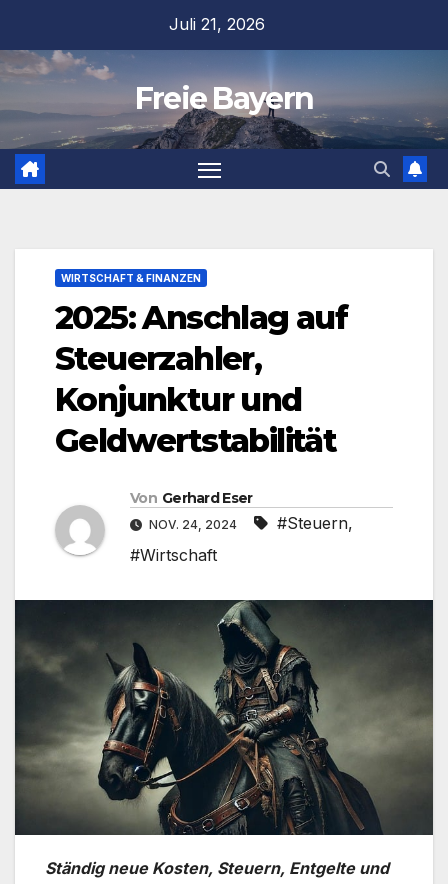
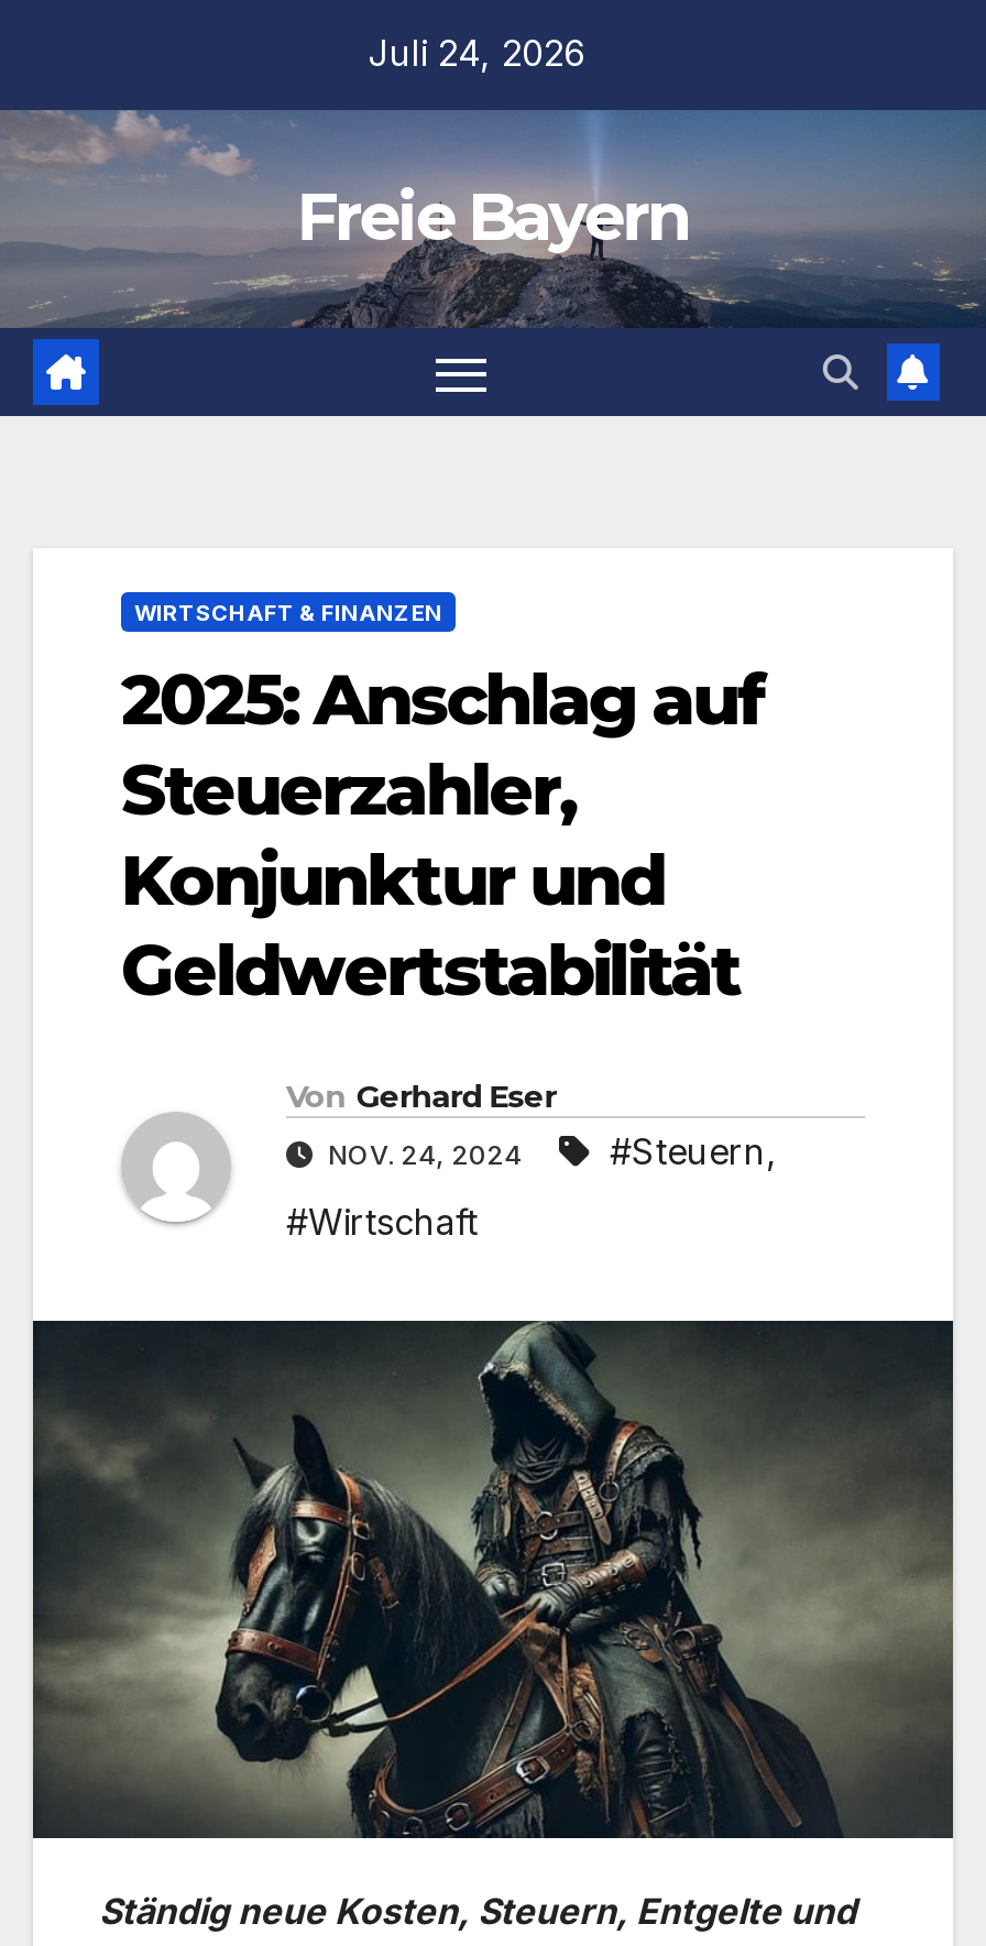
- Juli 21, 2026
+ Juli 24, 2026
